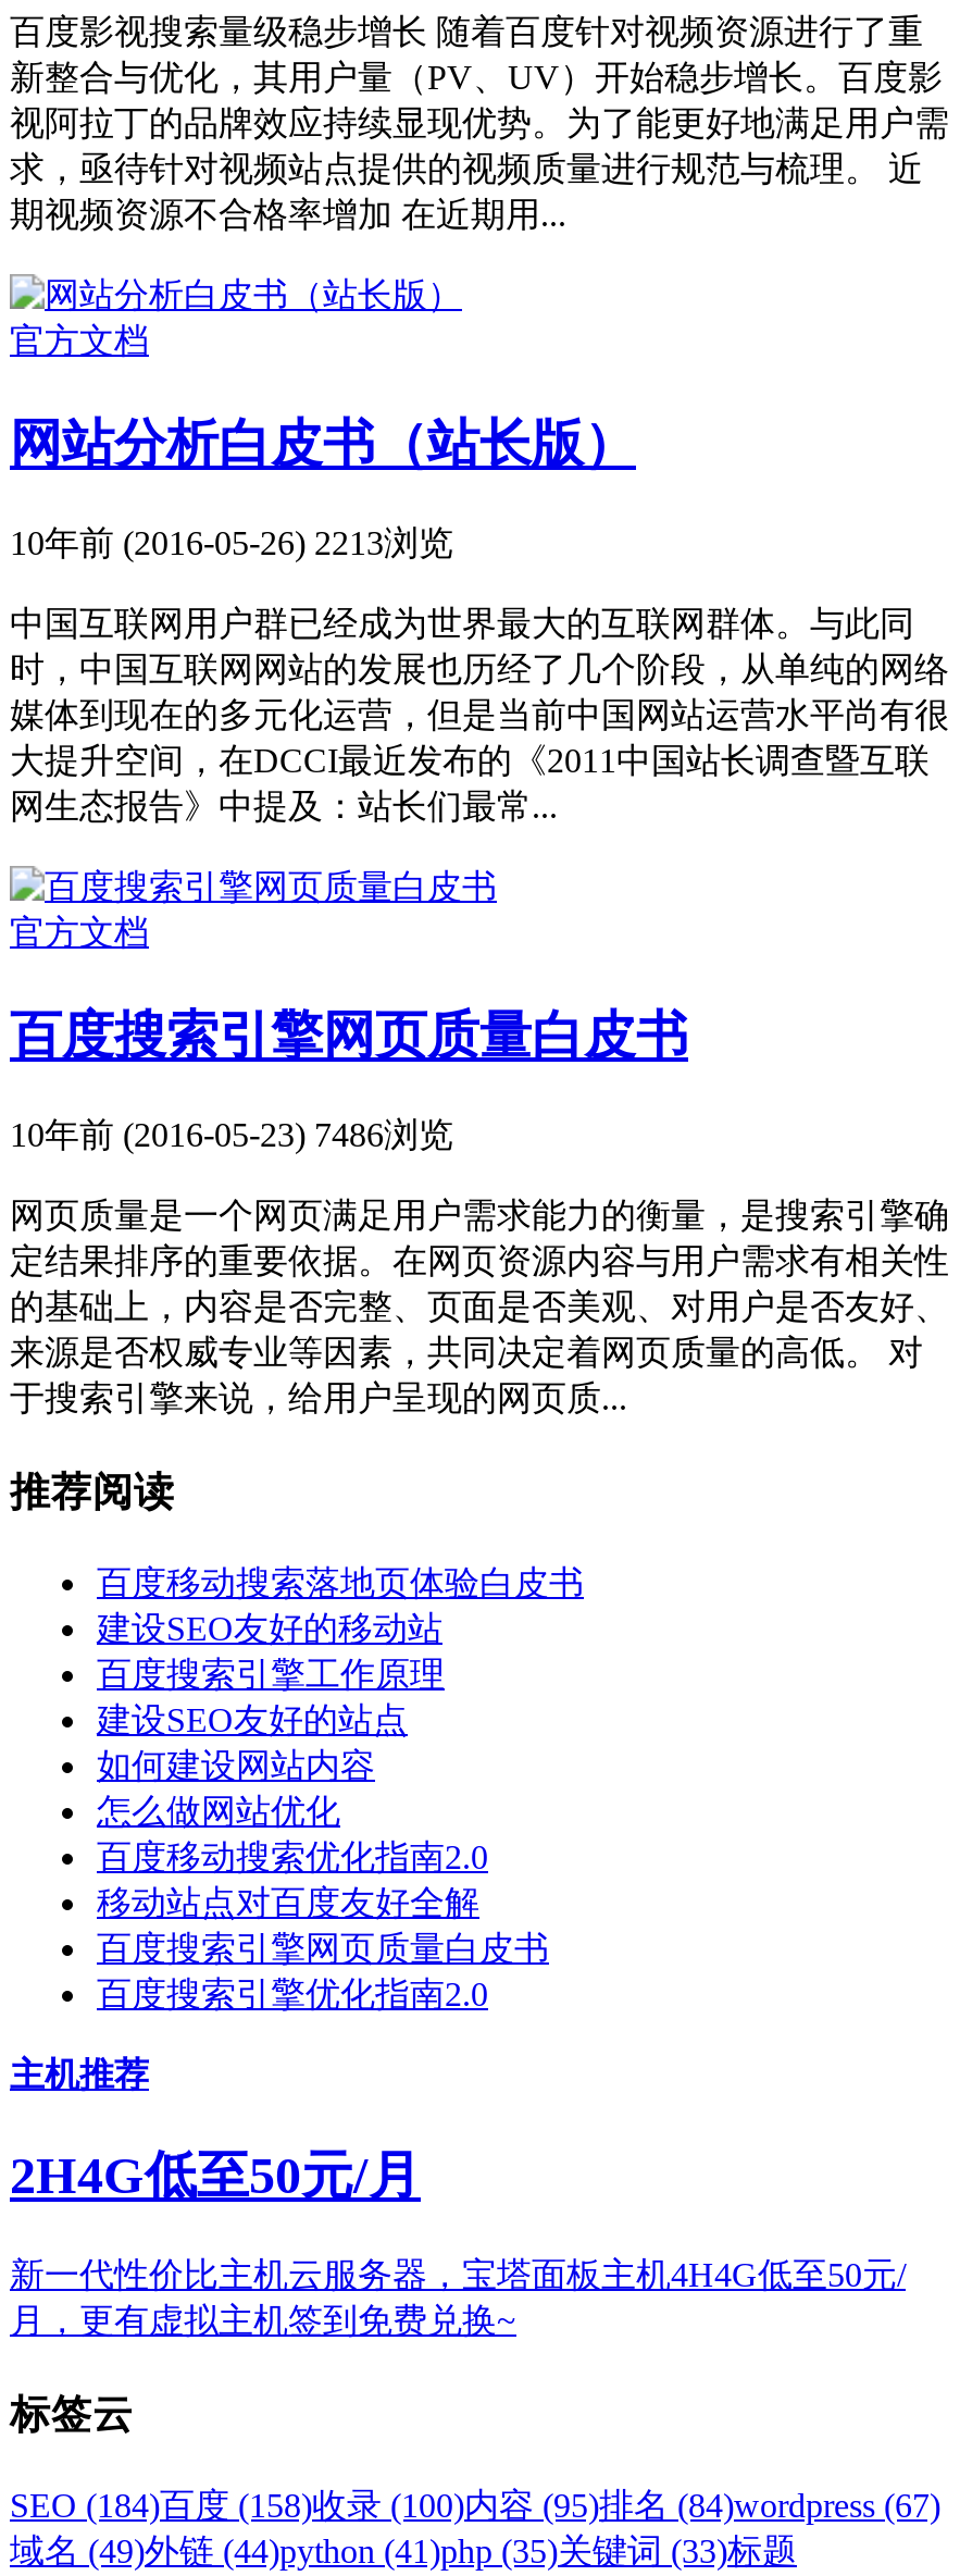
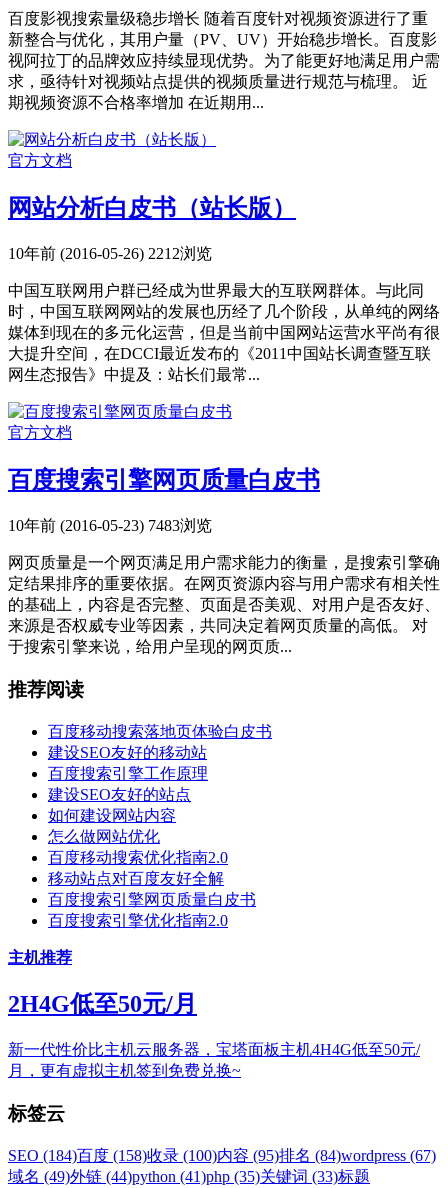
- 10年前 (2016-05-26) 2213浏览
+ 10年前 (2016-05-26) 2212浏览

- 10年前 (2016-05-23) 7486浏览
+ 10年前 (2016-05-23) 7483浏览
